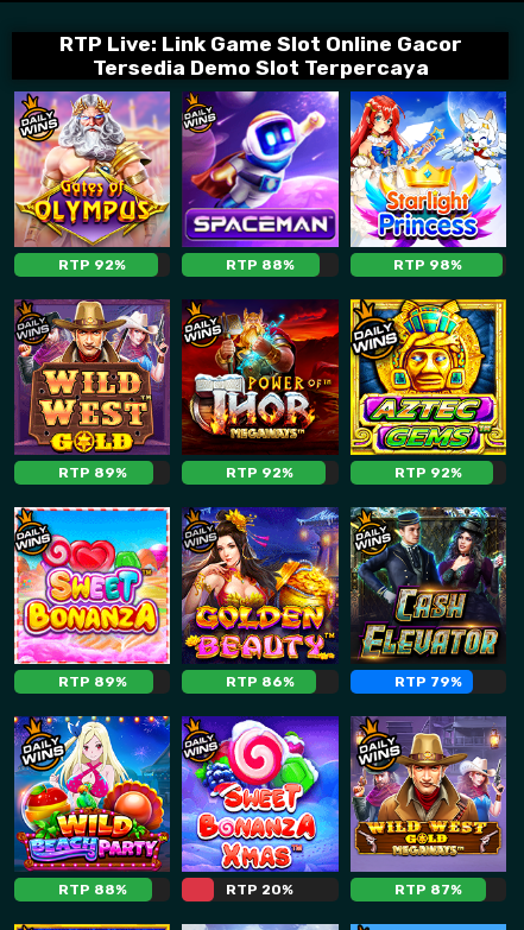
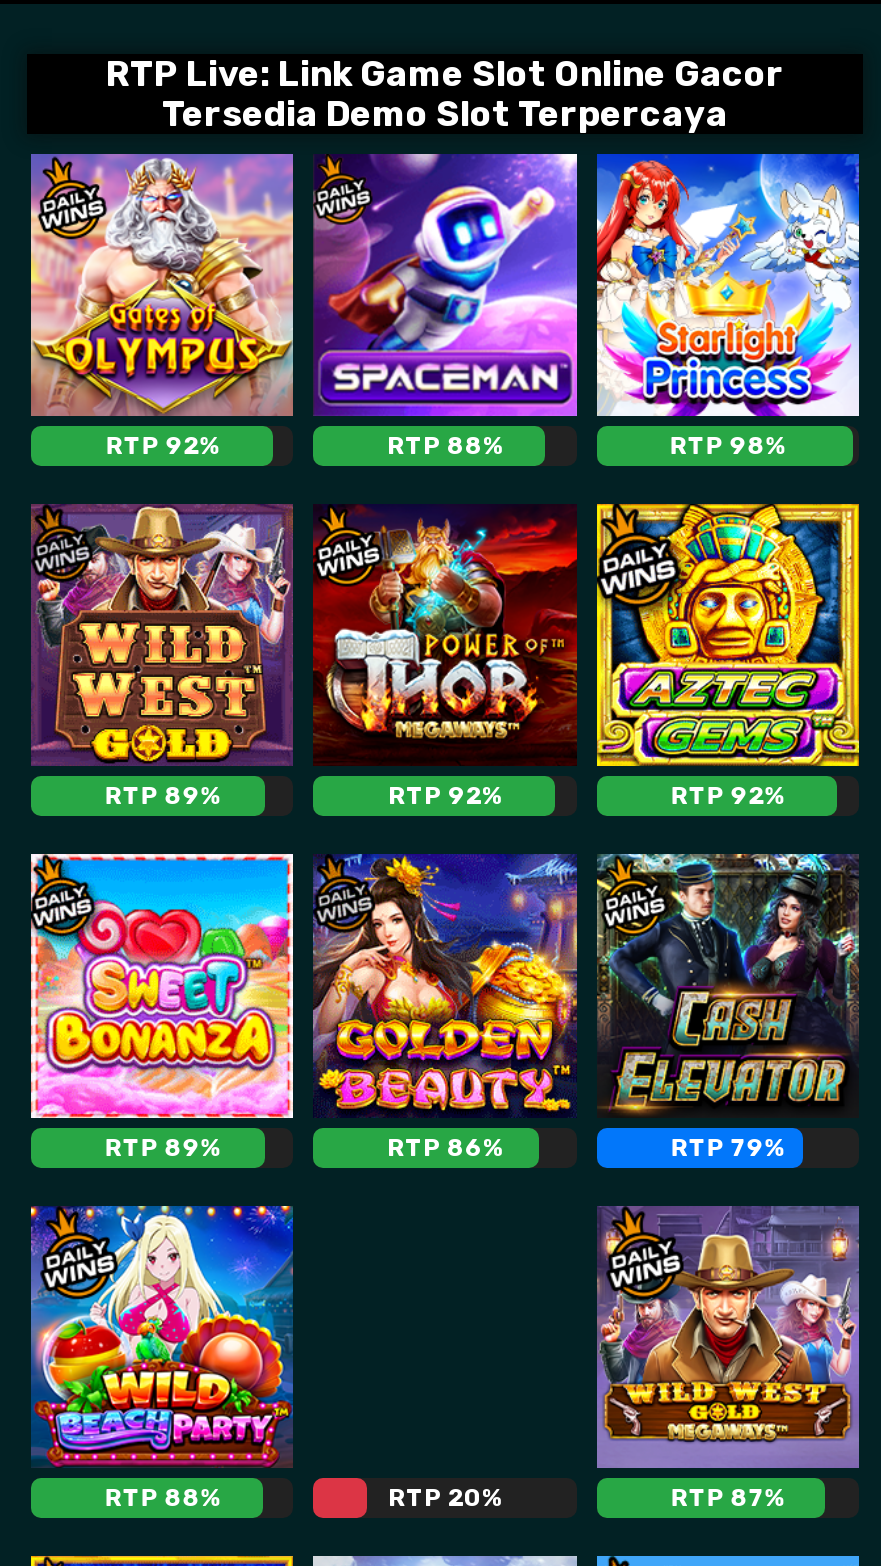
- [image]
